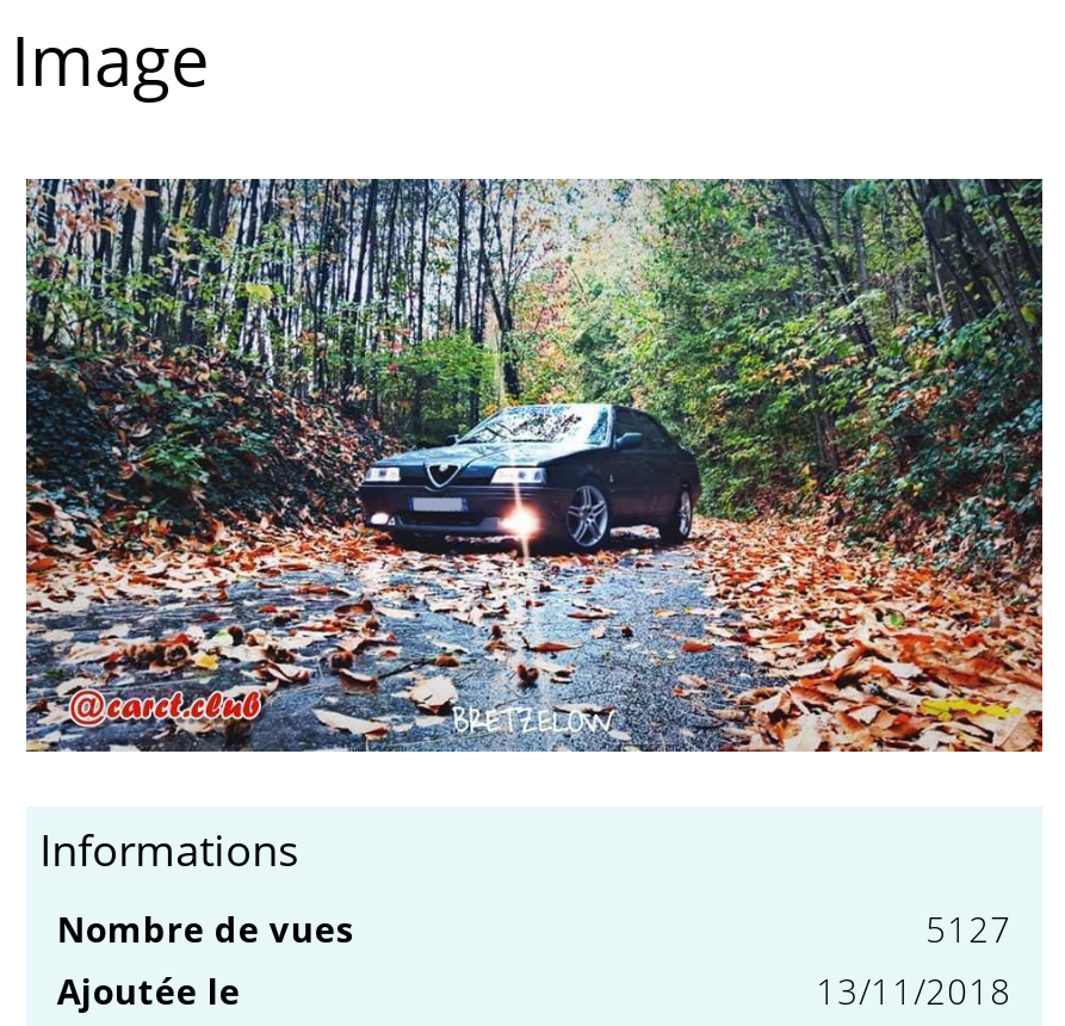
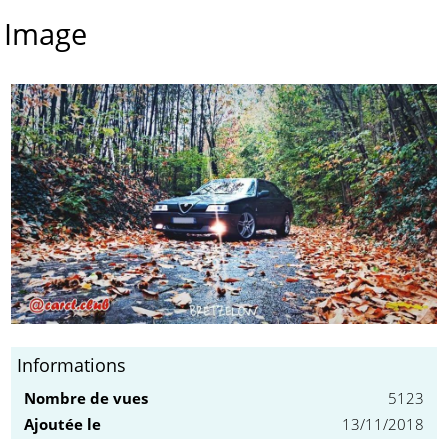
- 5127
+ 5123
